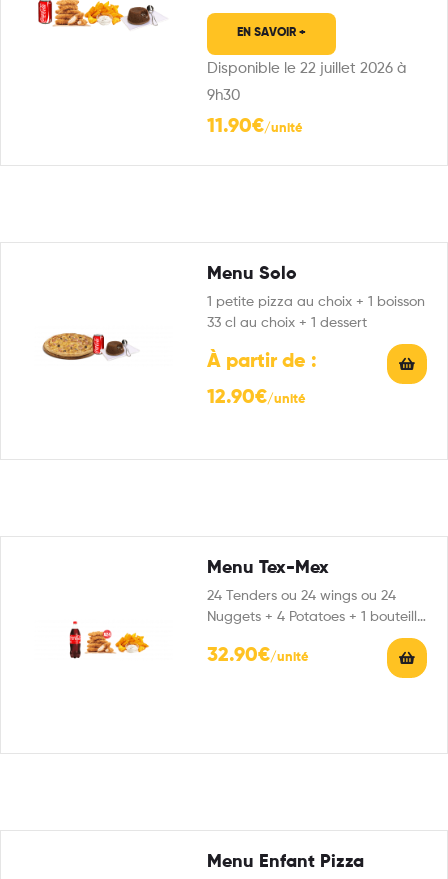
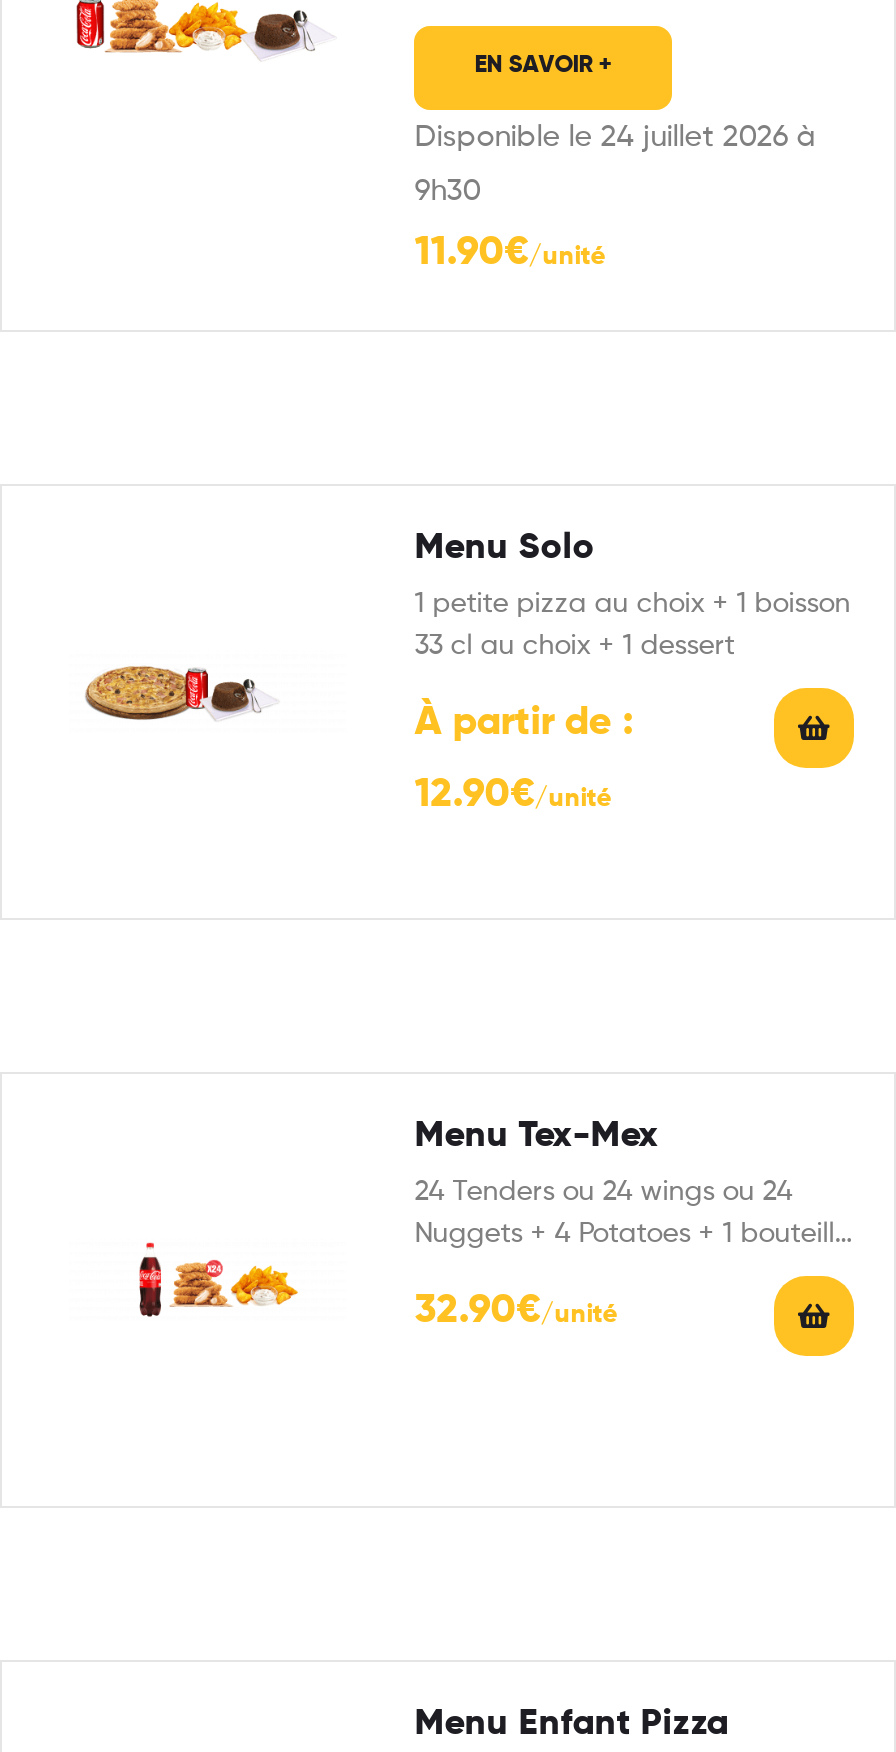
- Disponible le 22 juillet 2026 à
+ Disponible le 24 juillet 2026 à
